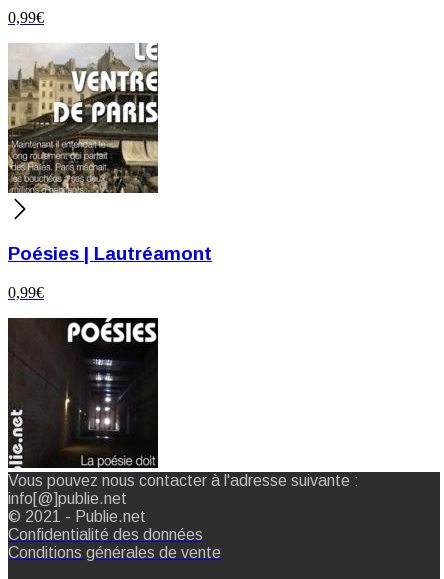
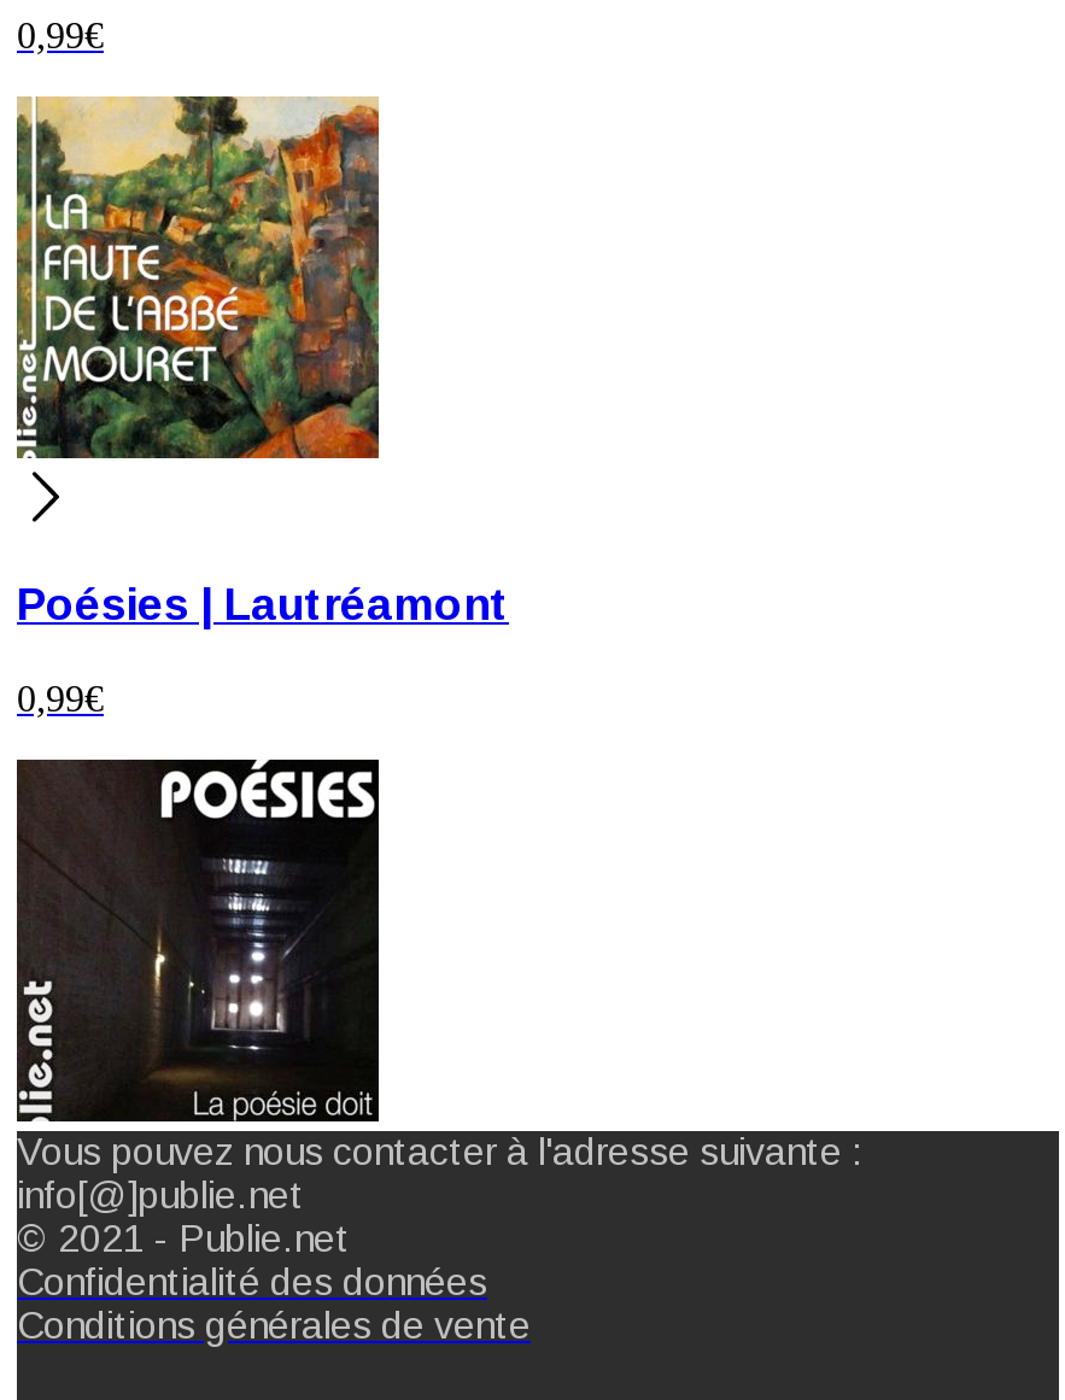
- [image]
+ [image]
